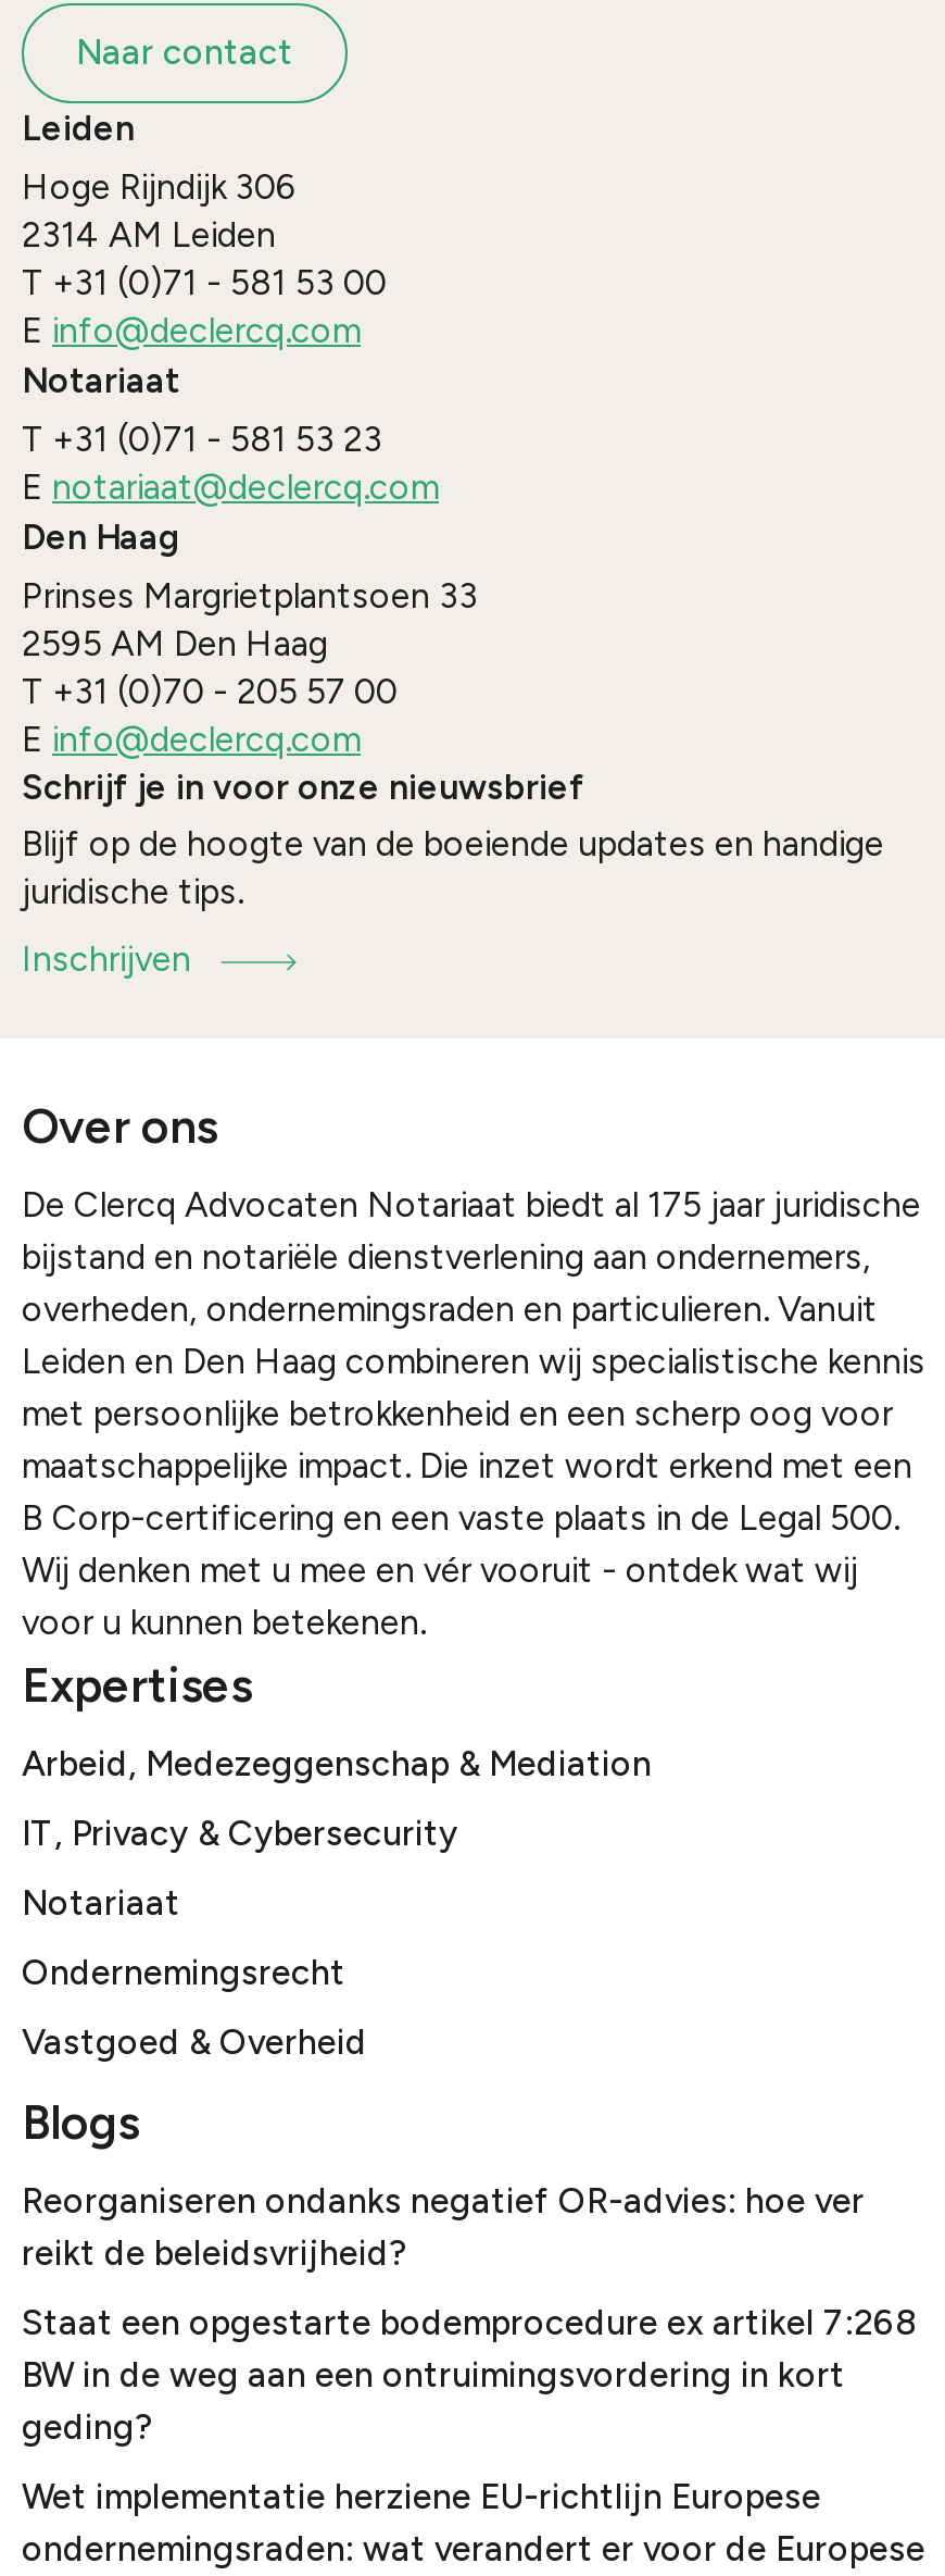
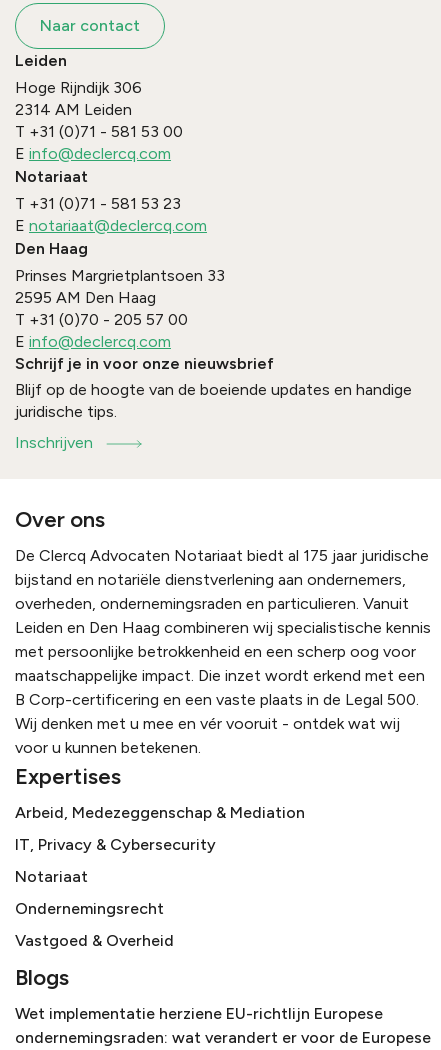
- Reorganiseren ondanks negatief OR-advies: hoe ver
- reikt de beleidsvrijheid?
- Staat een opgestarte bodemprocedure ex artikel 7:268
- BW in de weg aan een ontruimingsvordering in kort
- geding?
